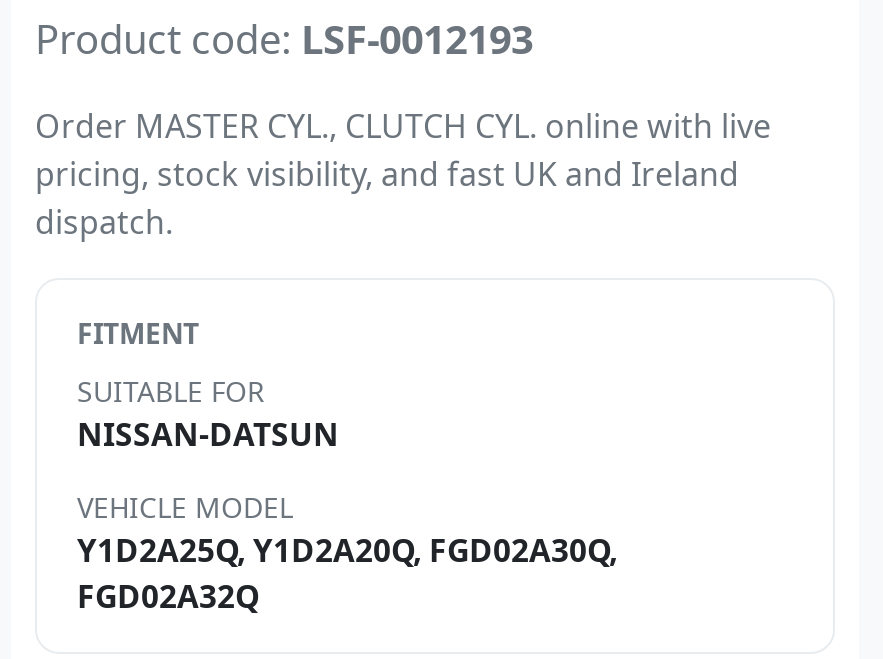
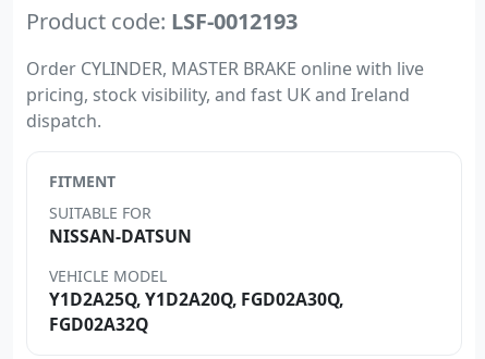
- Order MASTER CYL., CLUTCH CYL. online with live
+ Order CYLINDER, MASTER BRAKE online with live
